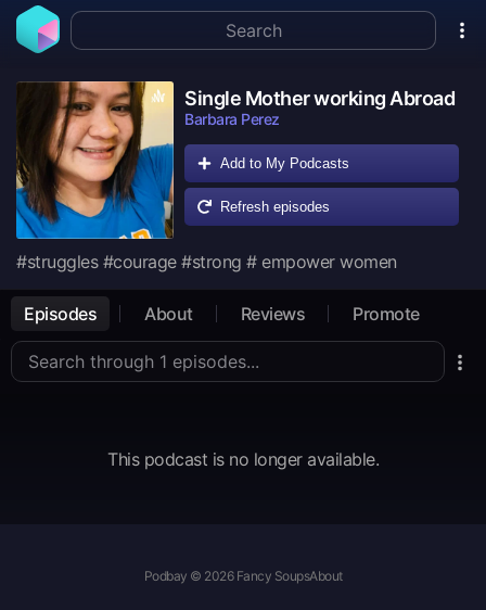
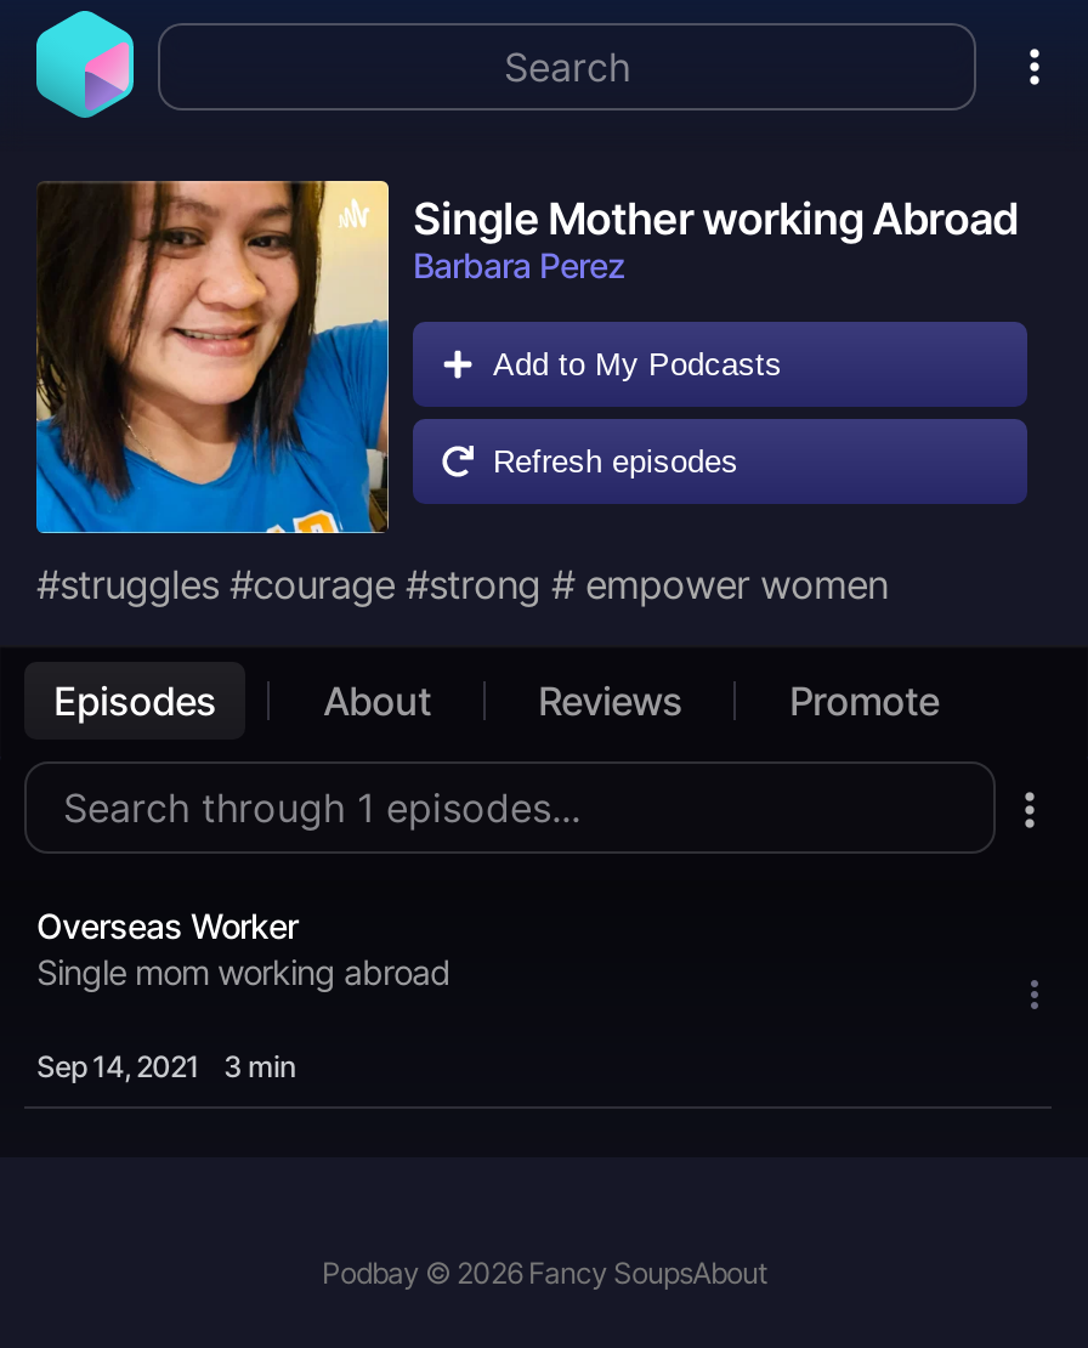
- This podcast is no longer available.
+ Overseas Worker
+ Single mom working abroad
+ Sep 14, 2021
+ 3 min
